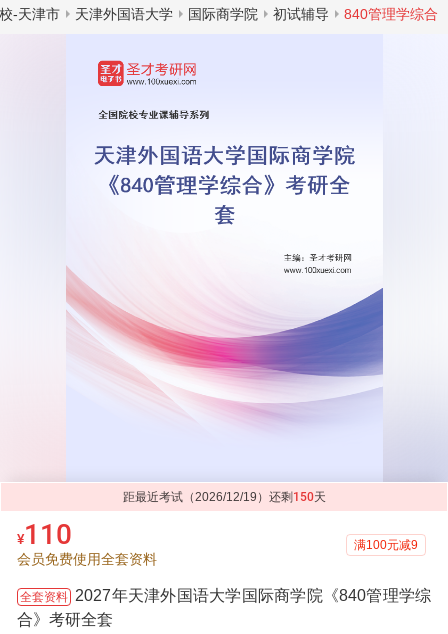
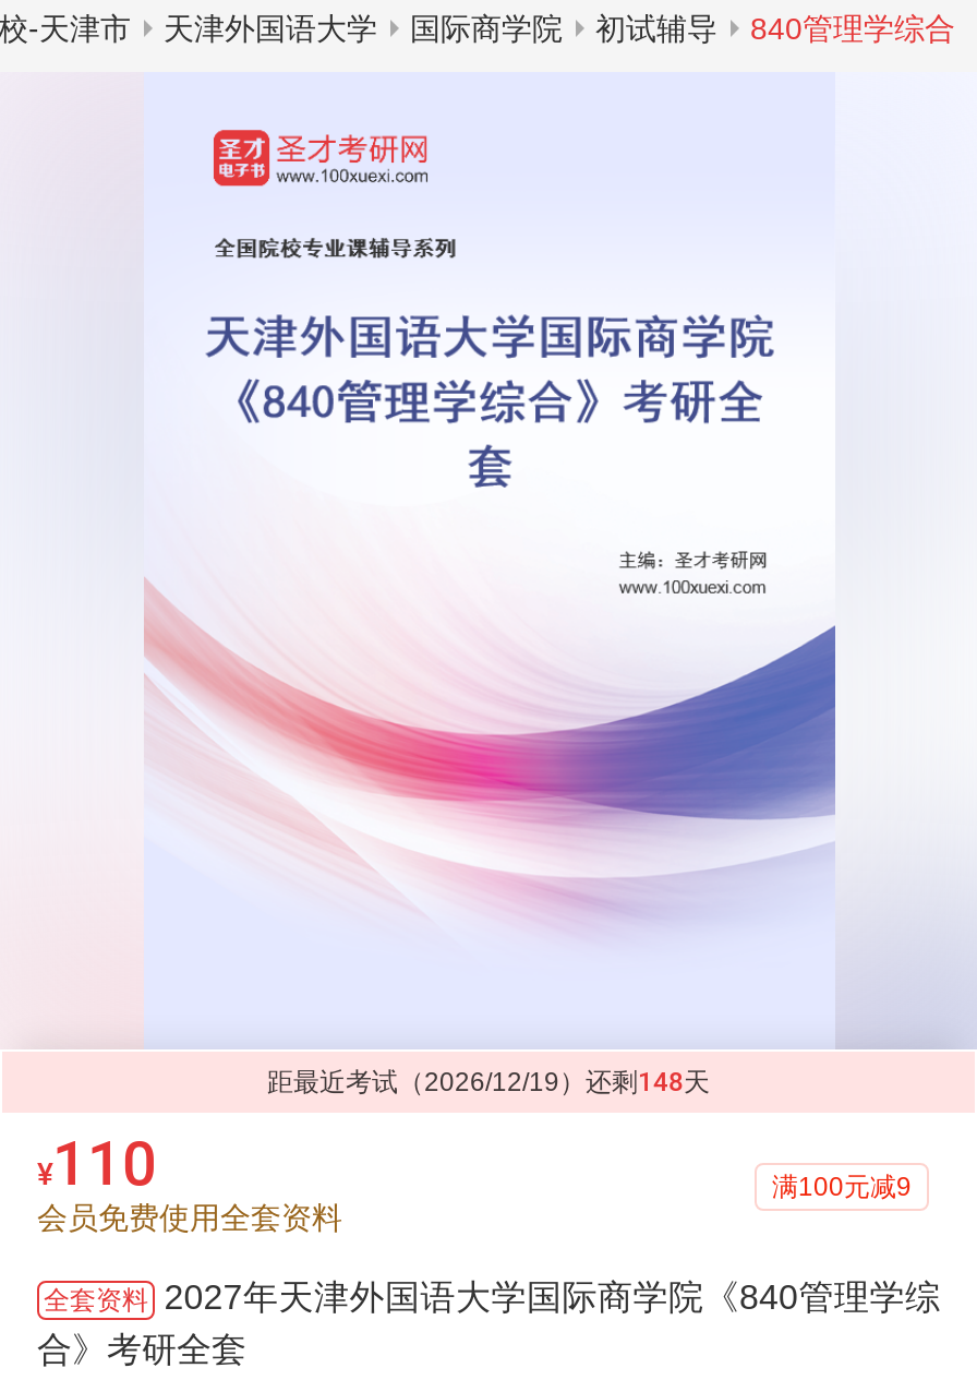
- 距最近考试（2026/12/19）还剩150天
+ 距最近考试（2026/12/19）还剩148天
